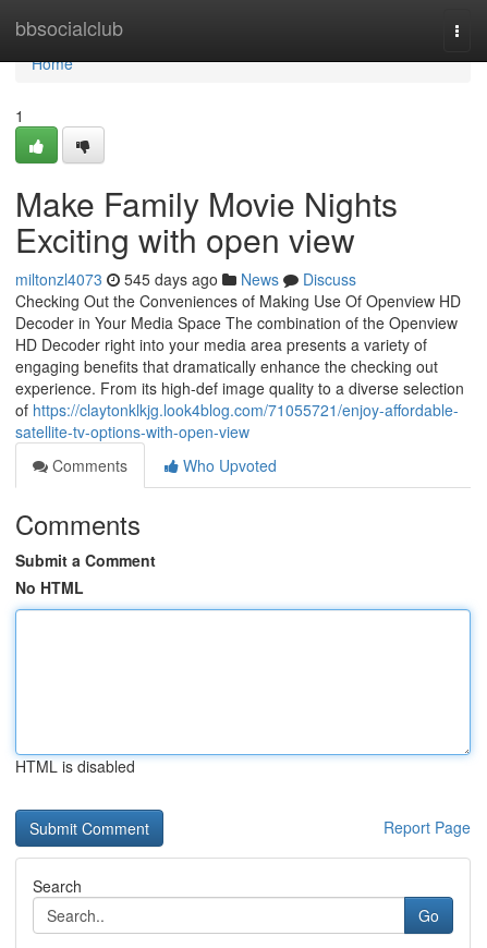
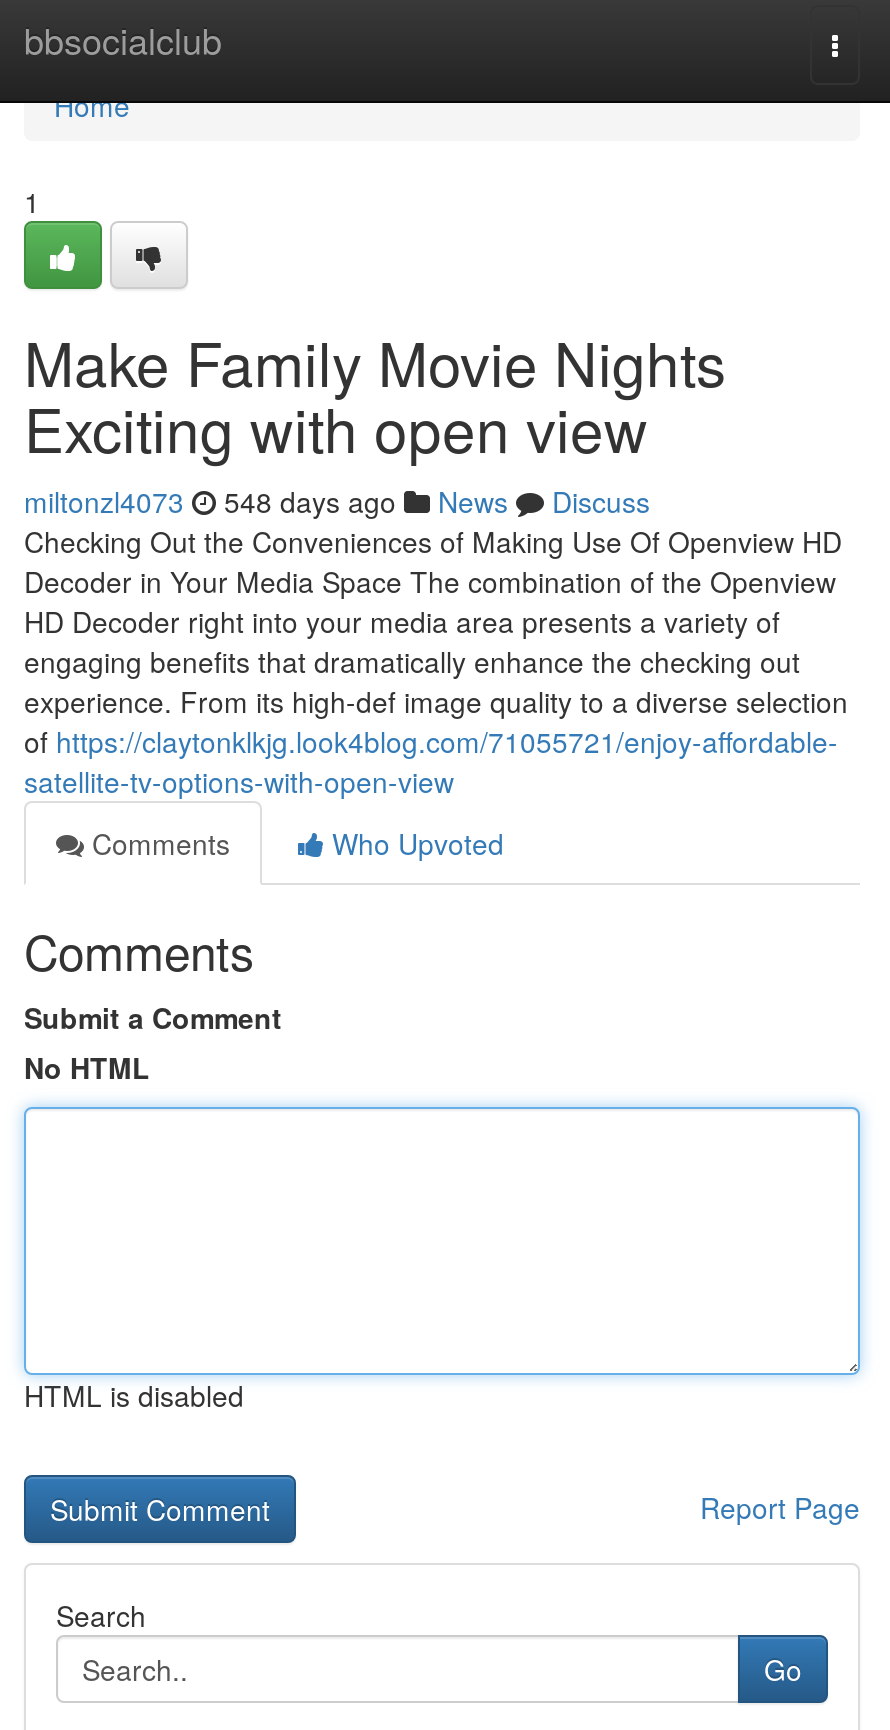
- miltonzl4073 545 days ago News Discuss
+ miltonzl4073 548 days ago News Discuss
